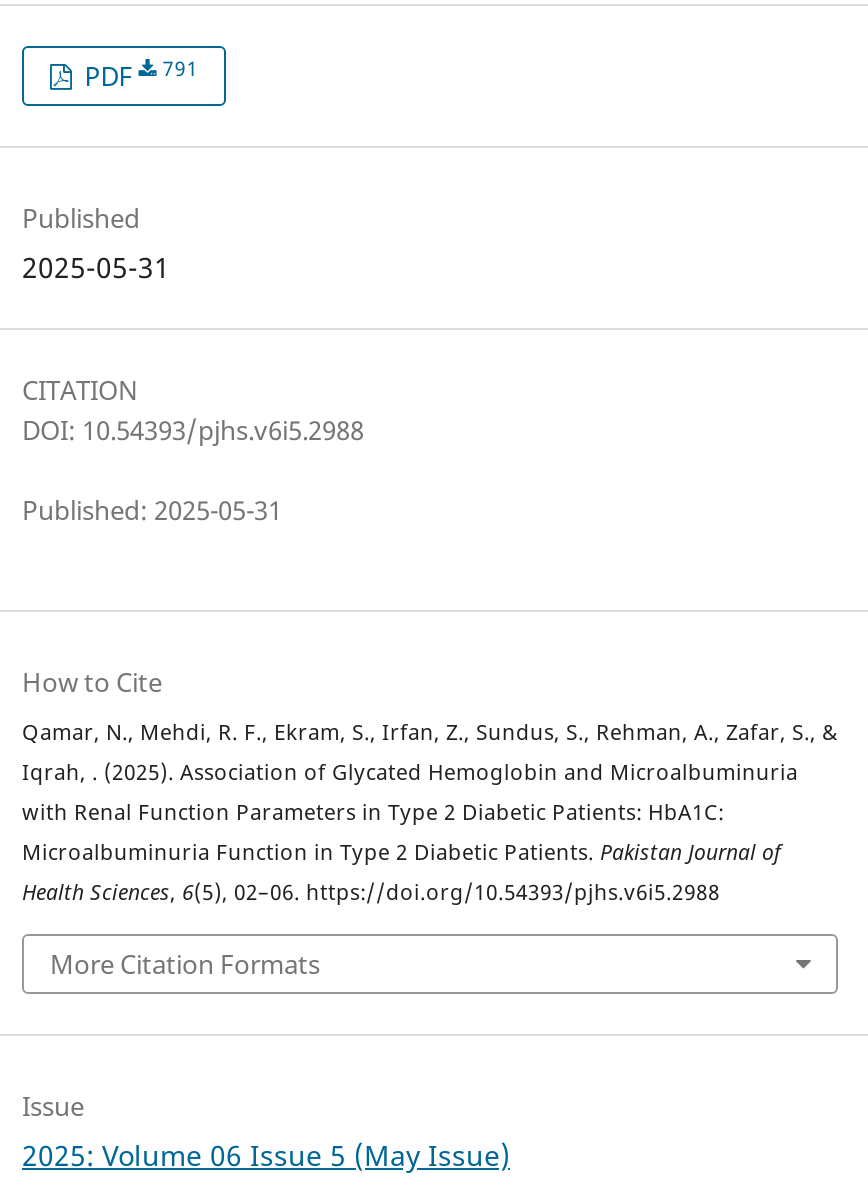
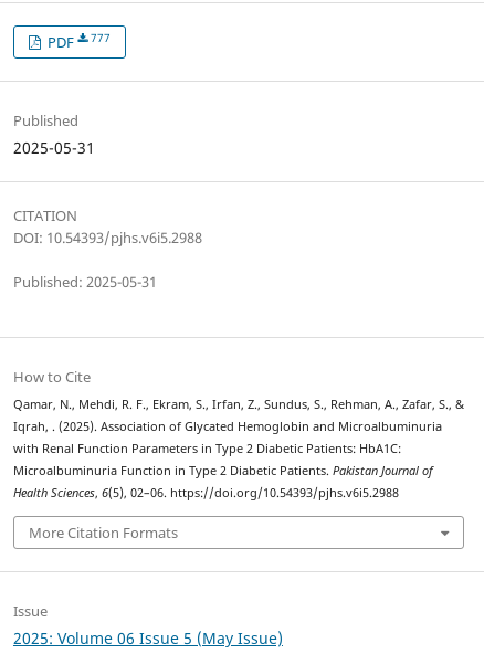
- PDF 791
+ PDF 777
